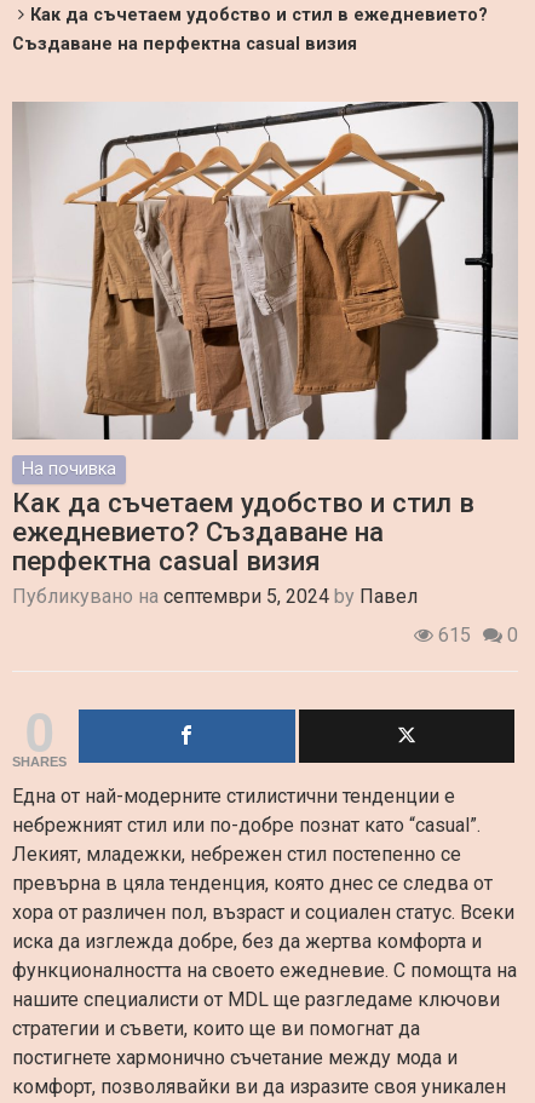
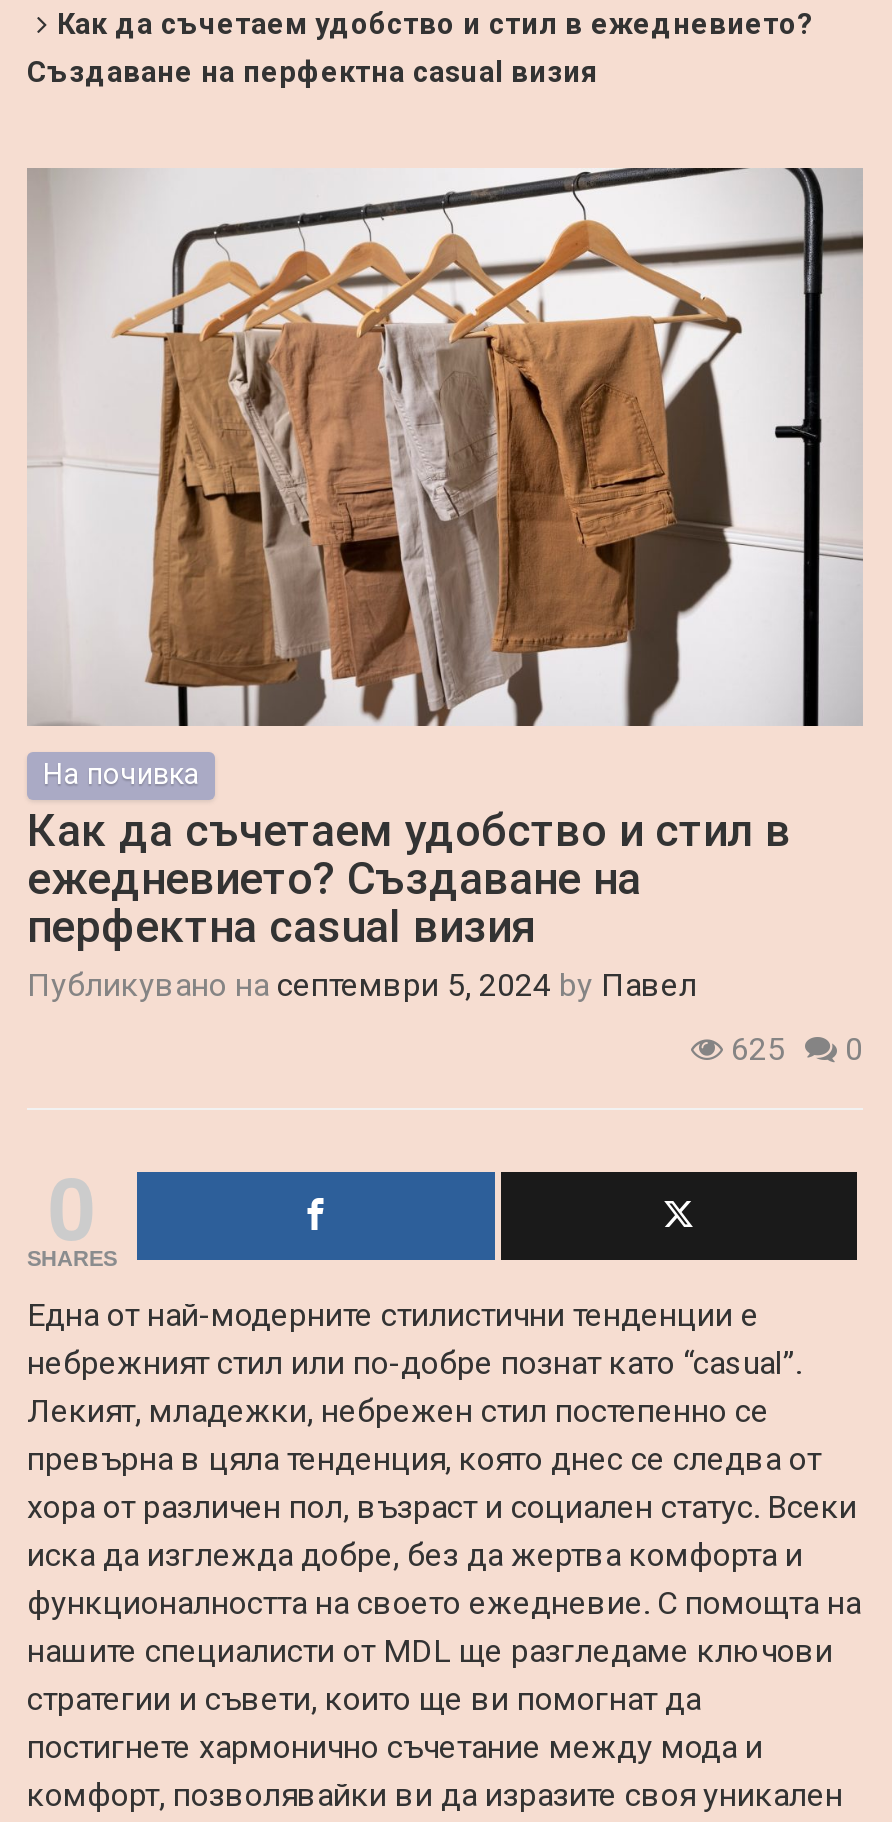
- 615 0
+ 625 0
